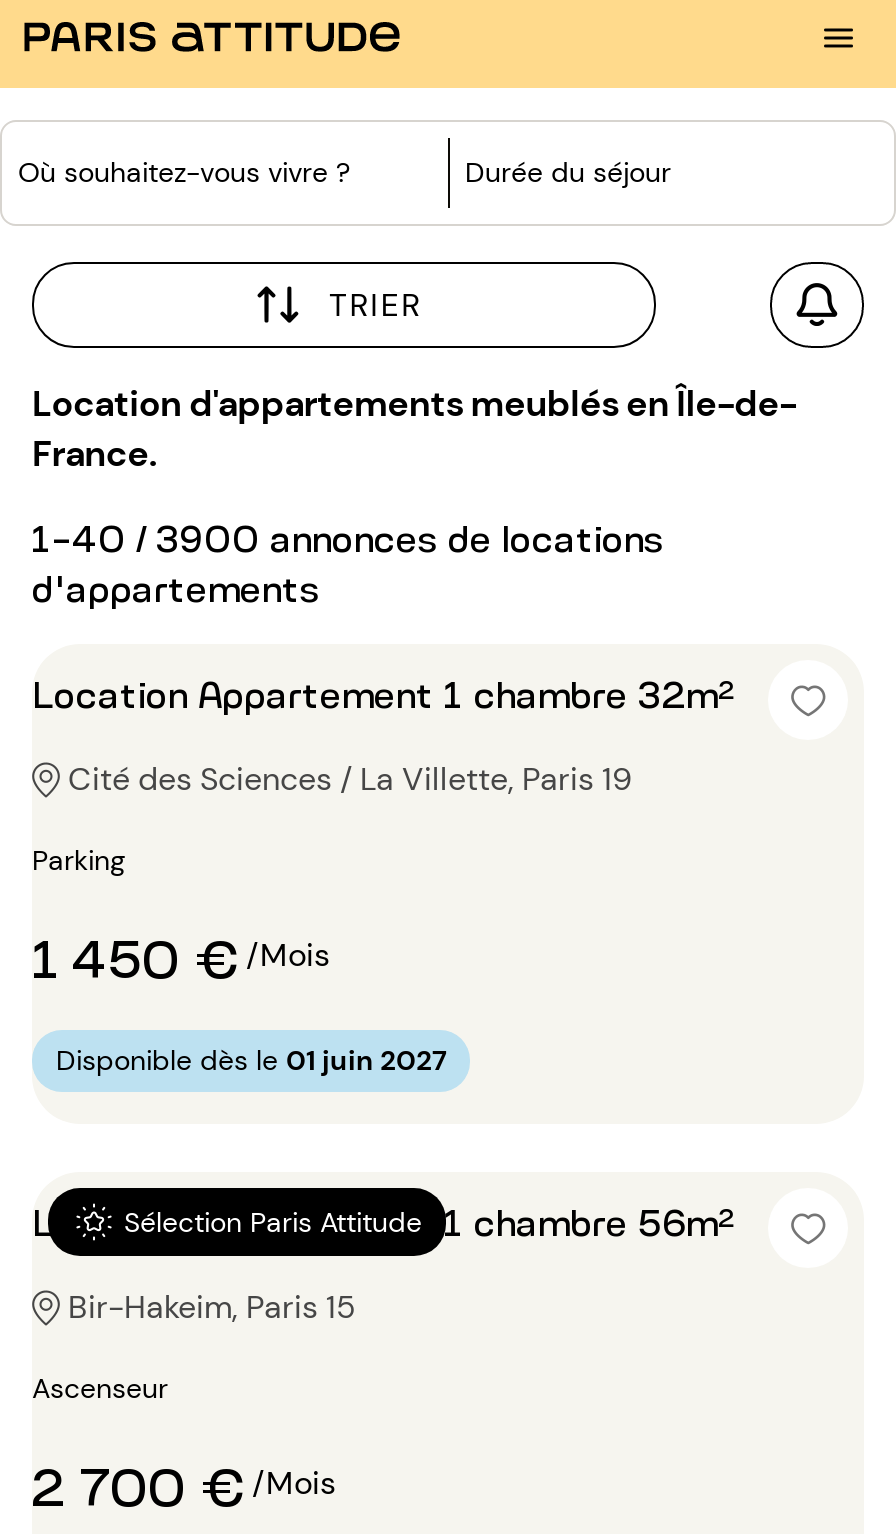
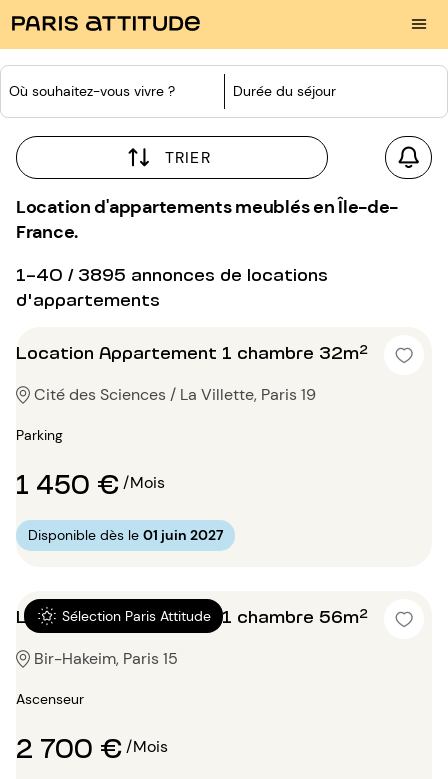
- 1-40 / 3900 annonces de locations
+ 1-40 / 3895 annonces de locations
